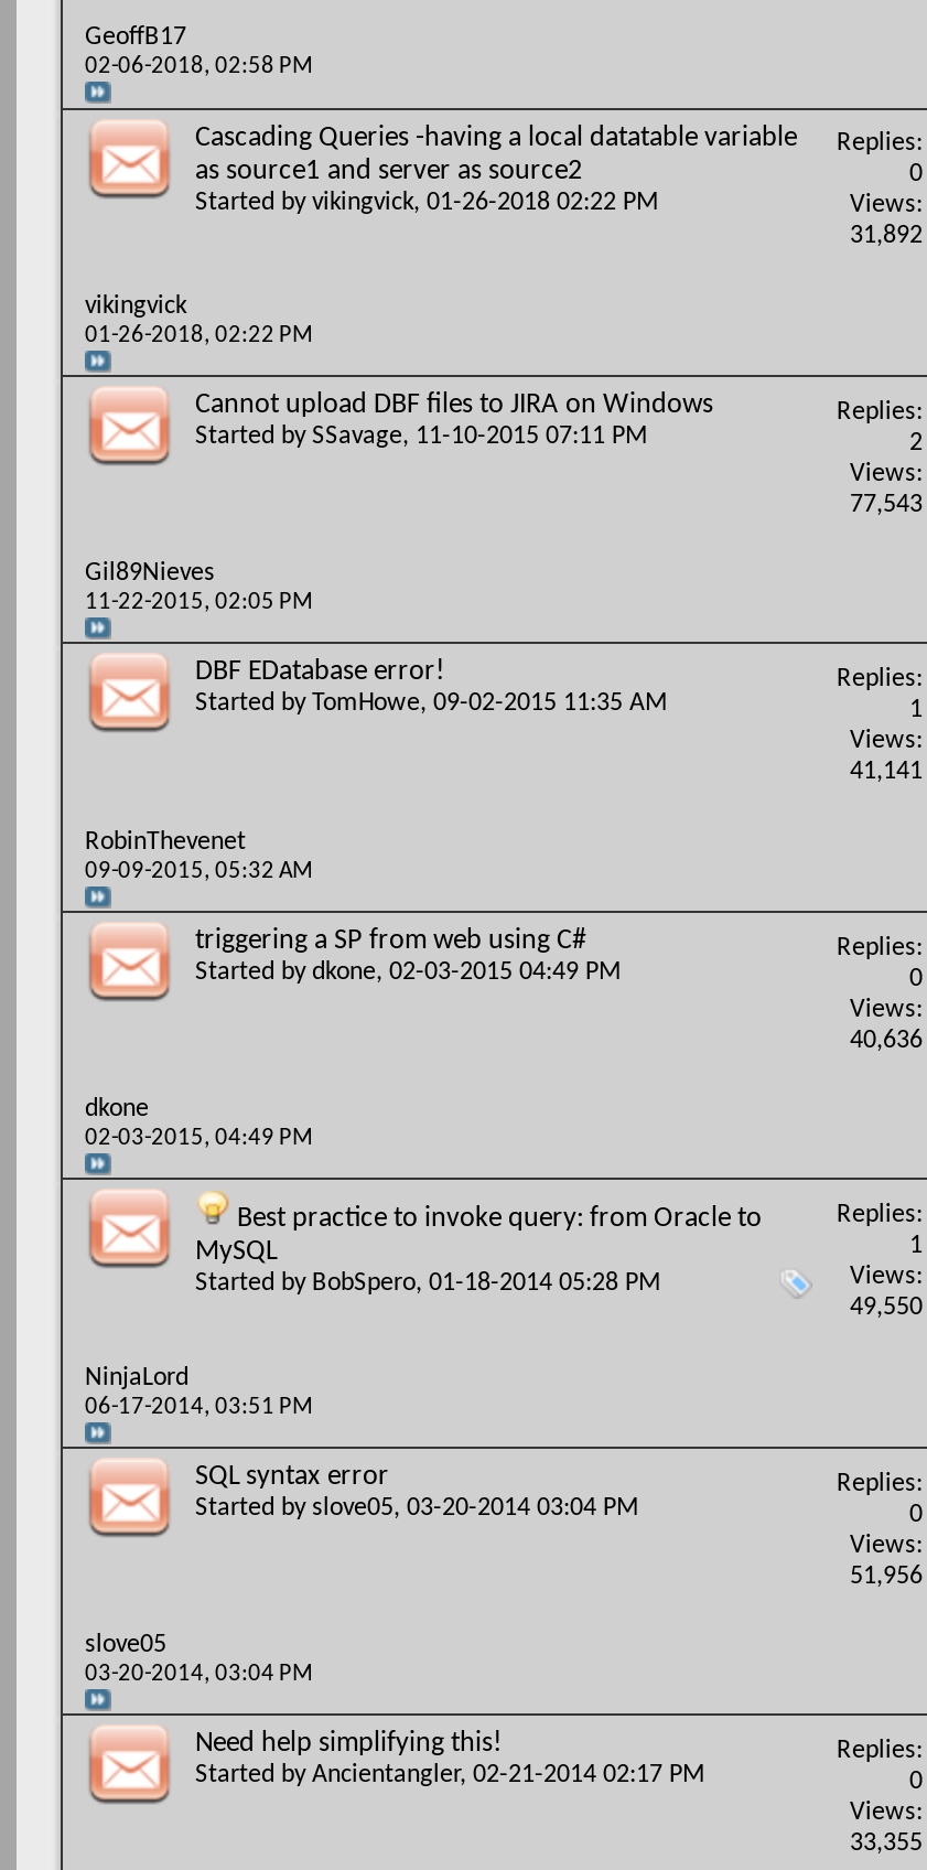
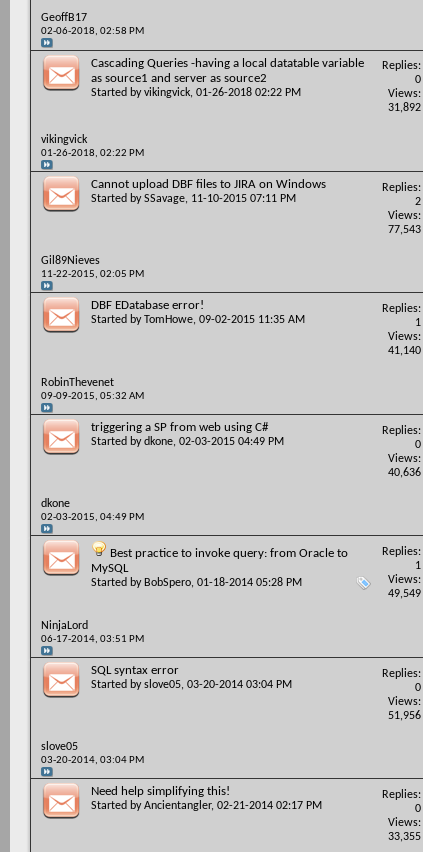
- 41,141
+ 41,140

- 49,550
+ 49,549
